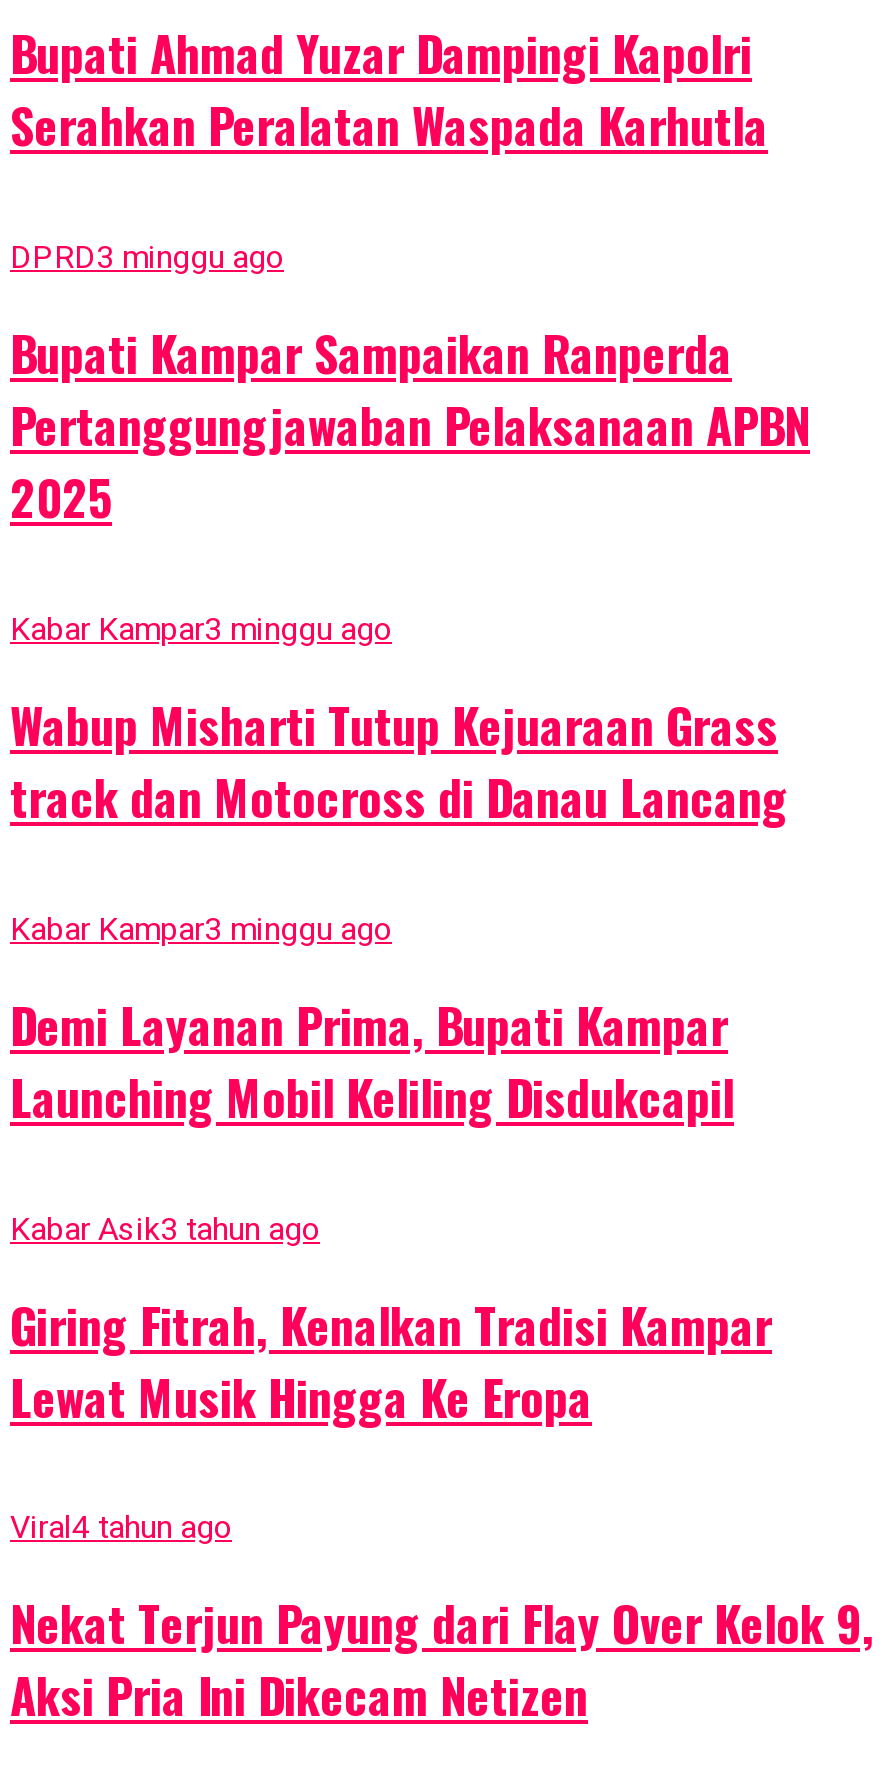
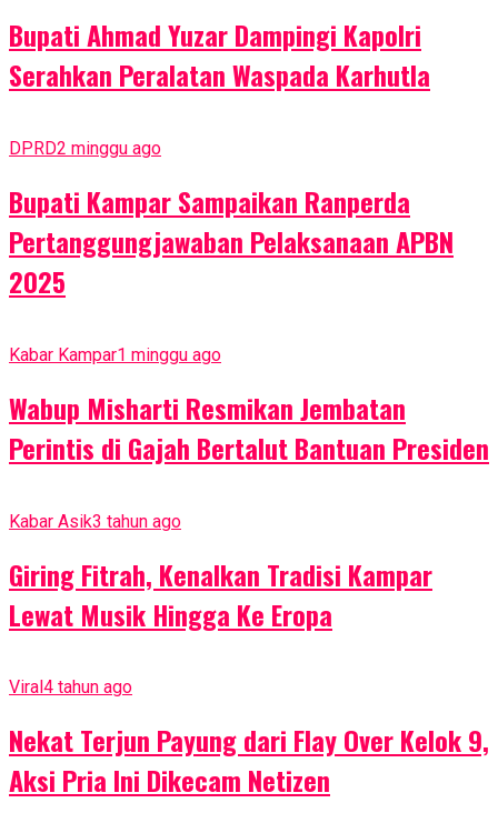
- DPRD3 minggu ago
+ DPRD2 minggu ago

- Kabar Kampar3 minggu ago
- Wabup Misharti Tutup Kejuaraan Grass
- track dan Motocross di Danau Lancang
- Kabar Kampar3 minggu ago
- Demi Layanan Prima, Bupati Kampar
- Launching Mobil Keliling Disdukcapil
+ Kabar Kampar1 minggu ago
+ Wabup Misharti Resmikan Jembatan
+ Perintis di Gajah Bertalut Bantuan Presiden
